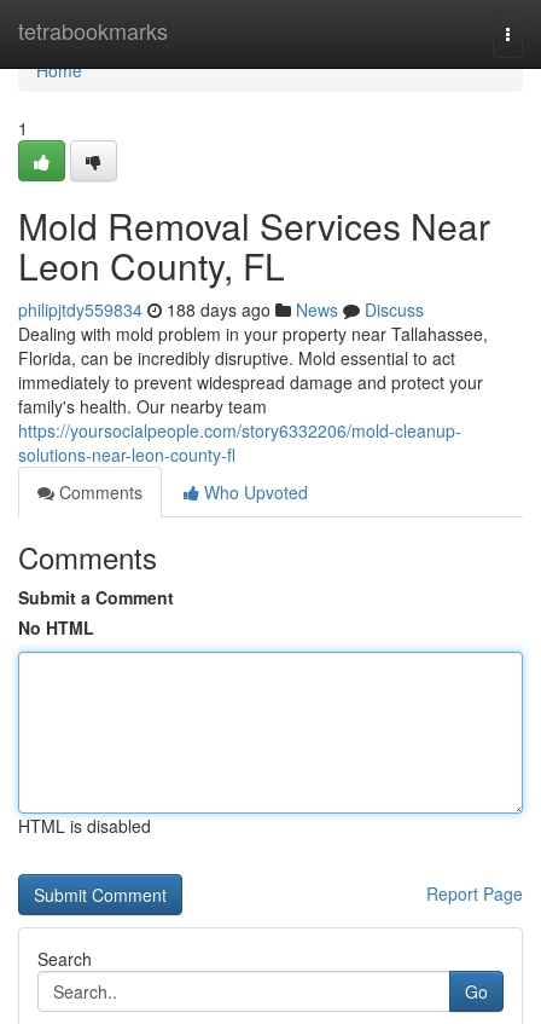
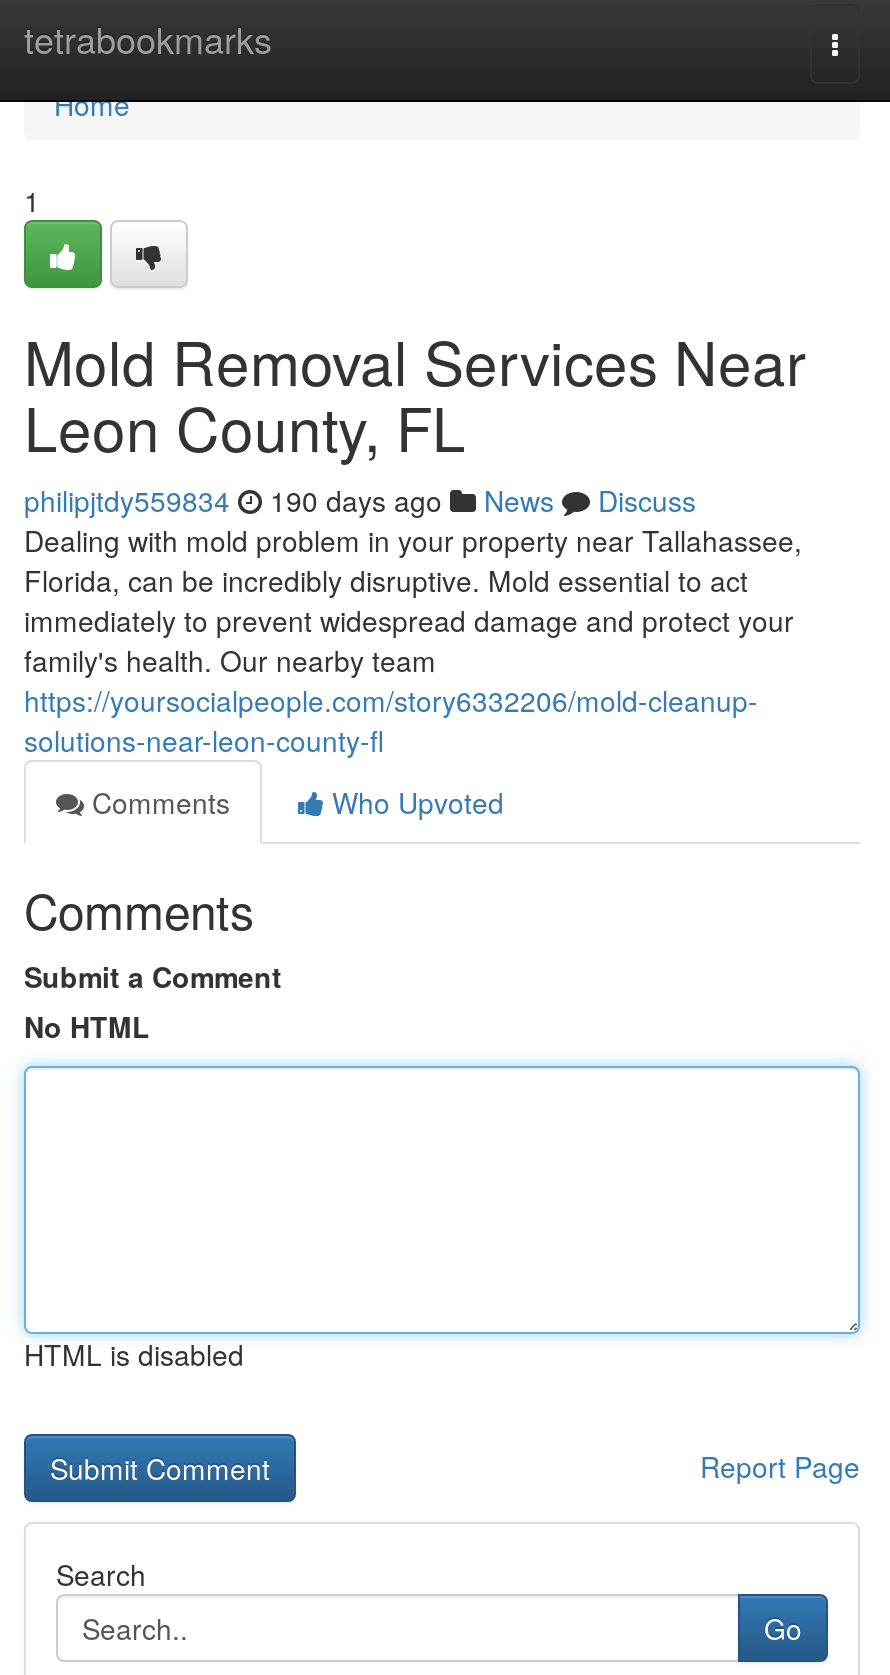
- philipjtdy559834 188 days ago News Discuss
+ philipjtdy559834 190 days ago News Discuss
